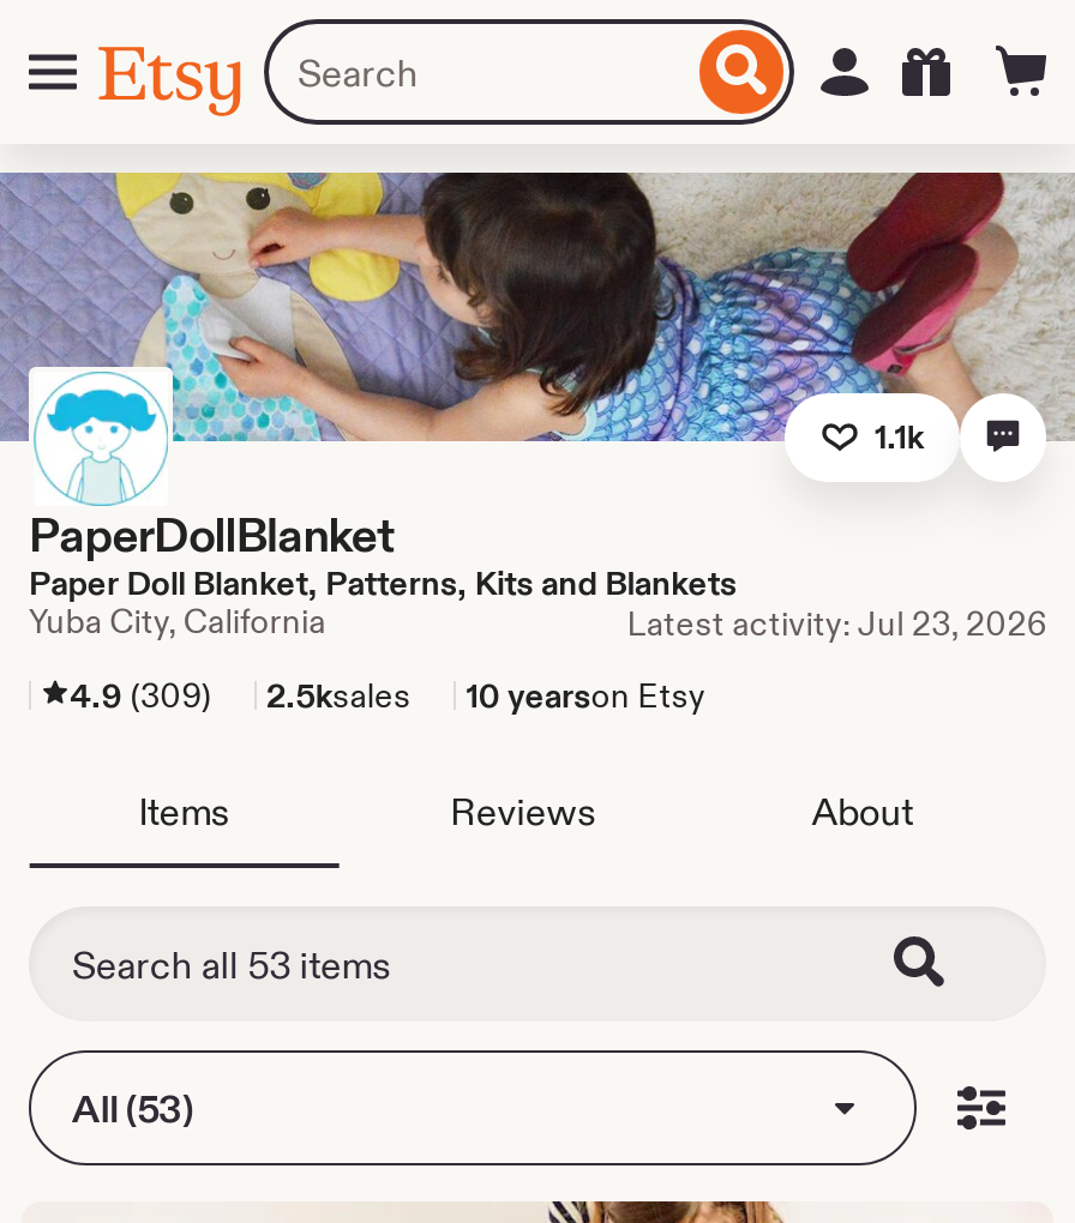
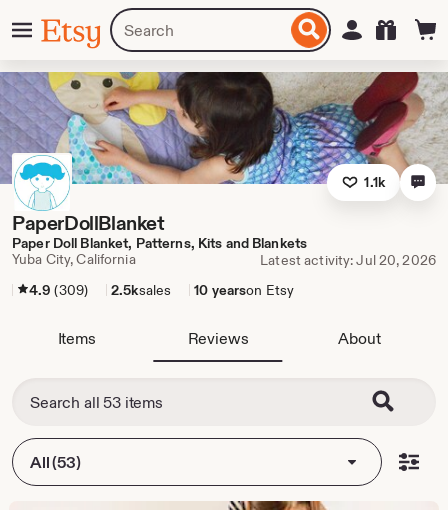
- Latest activity: Jul 23, 2026
+ Latest activity: Jul 20, 2026
